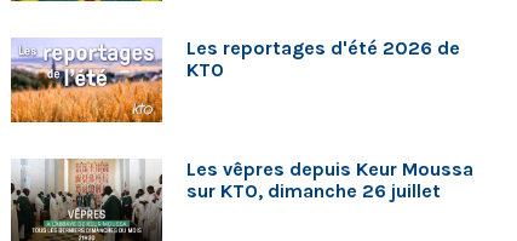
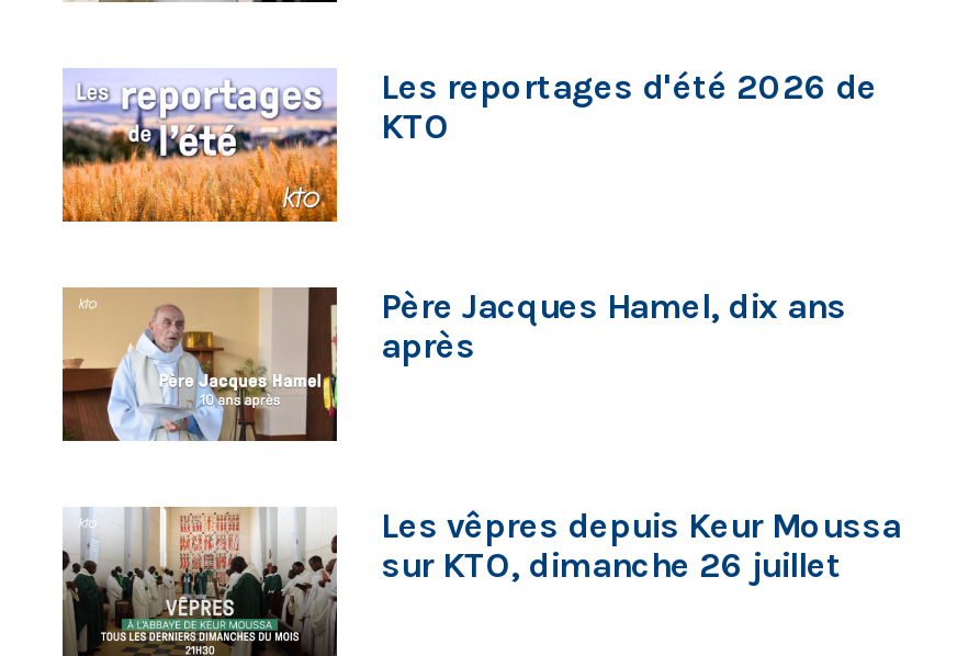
+ [image]
+ Père Jacques Hamel, dix ans
+ après
